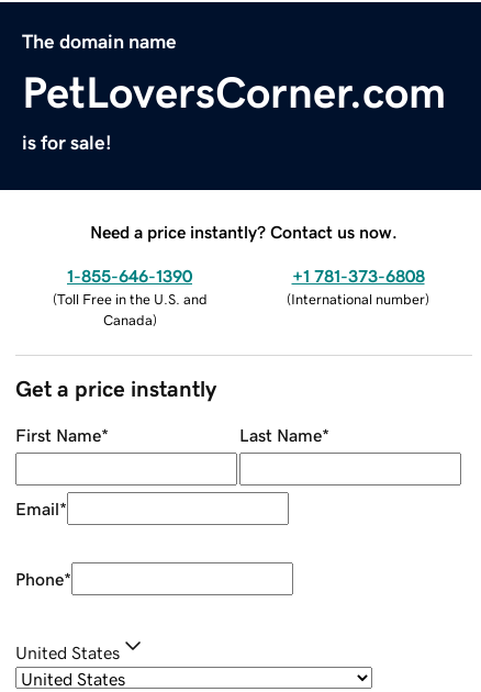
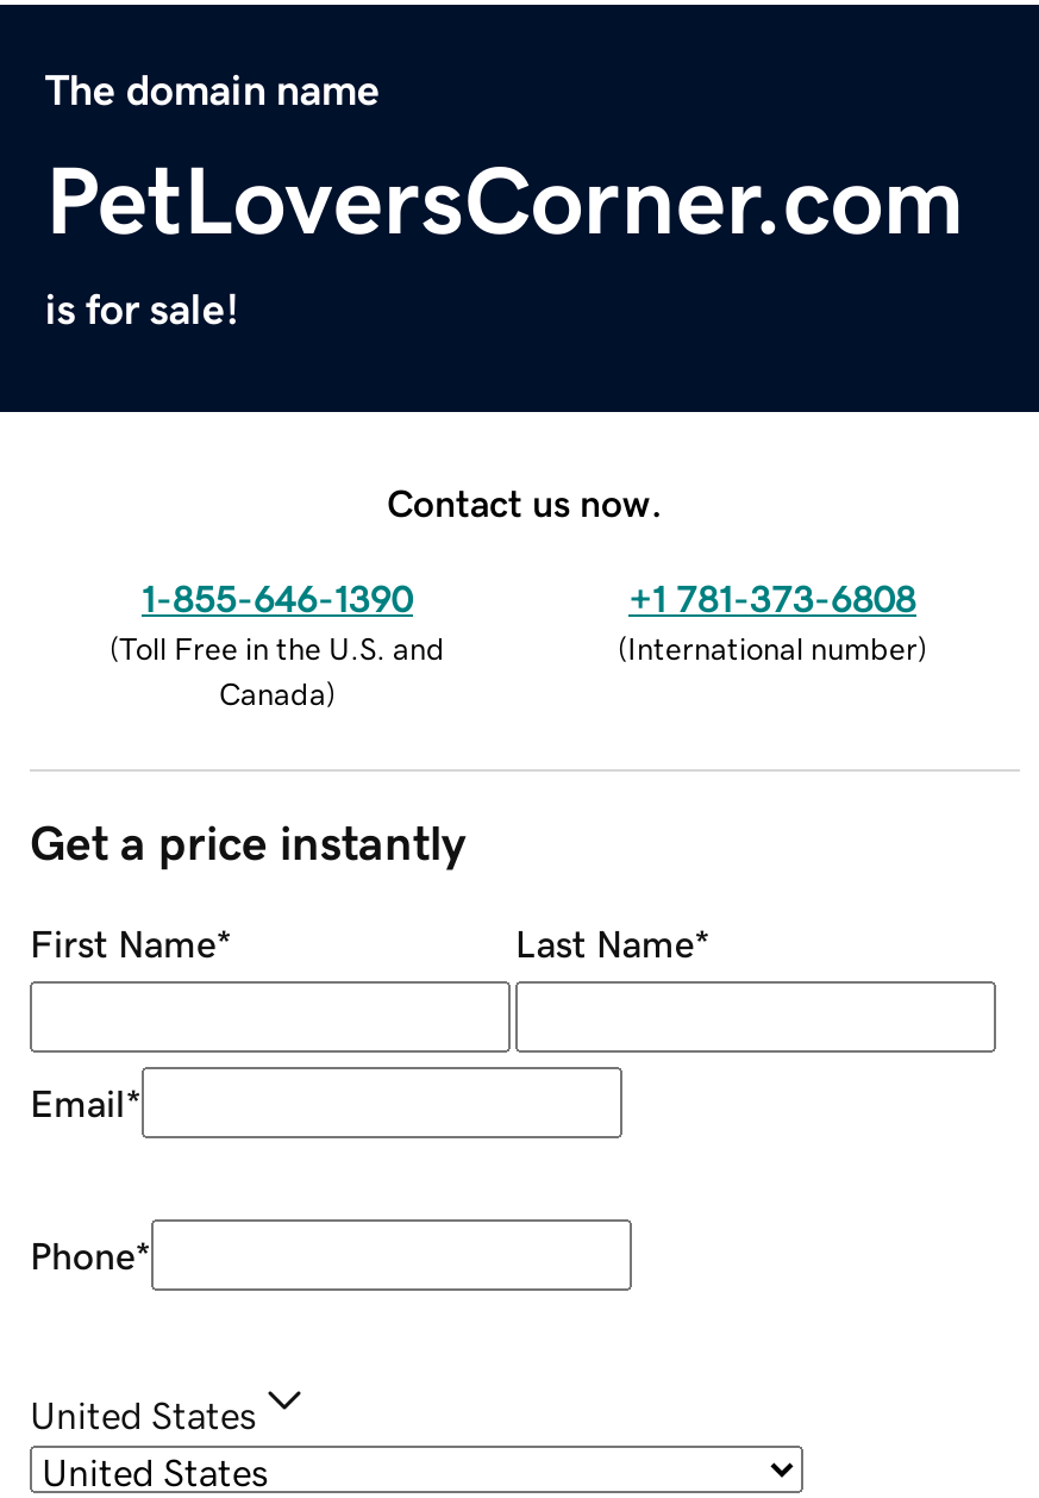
- Need a price instantly? Contact us now.
+ Contact us now.
